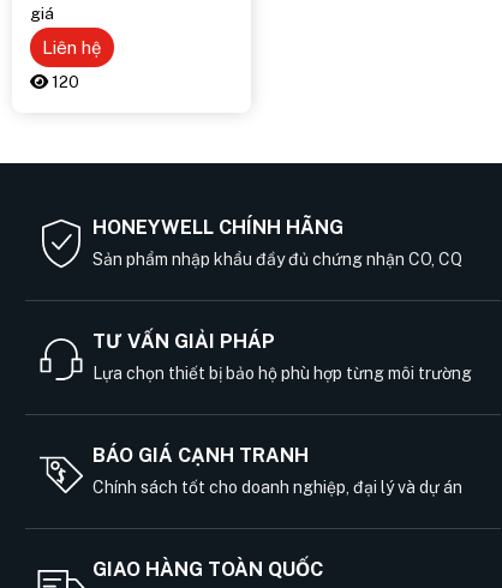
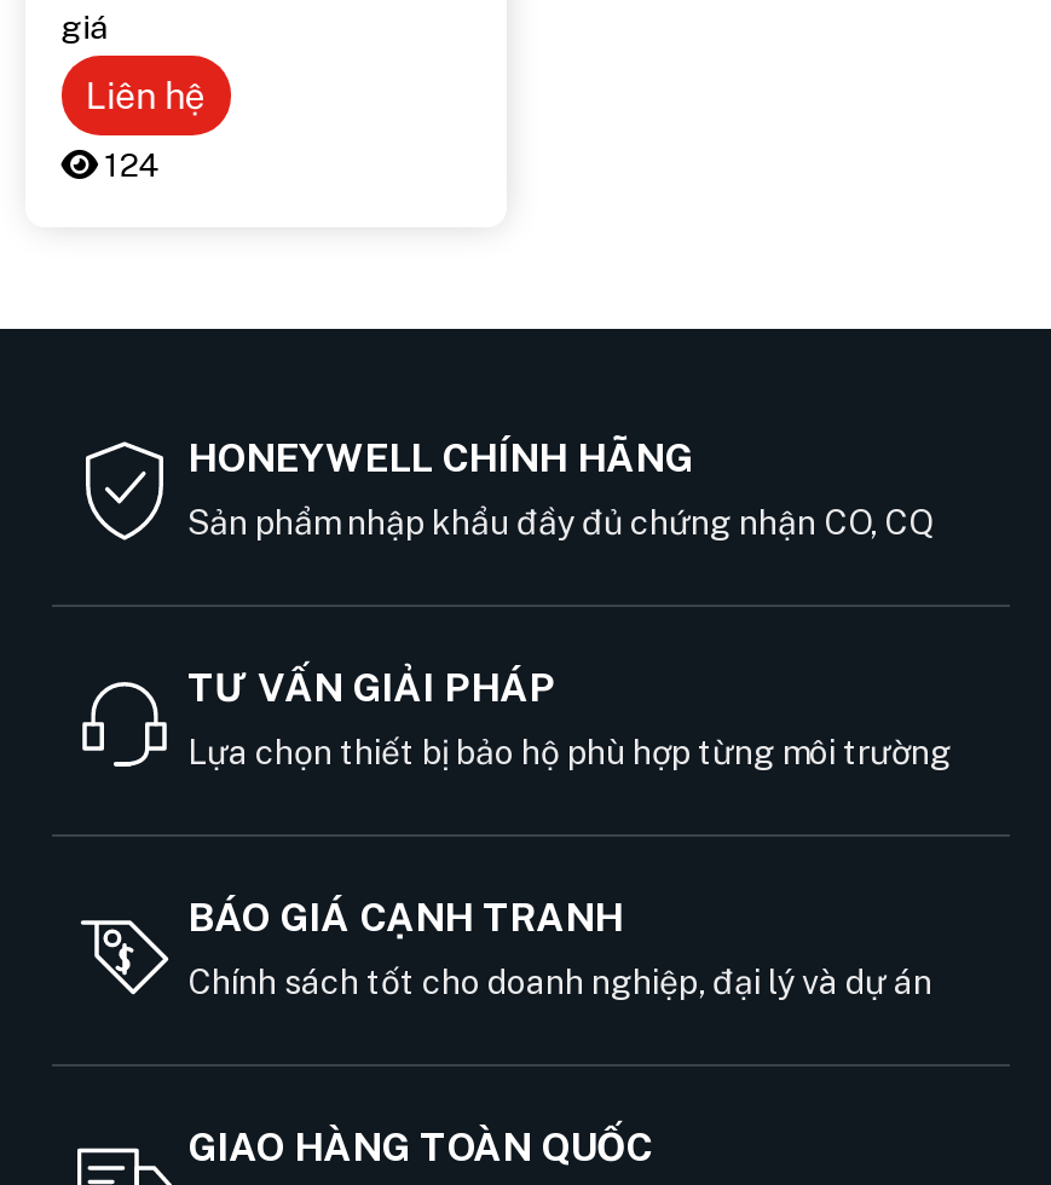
- 120
+ 124
